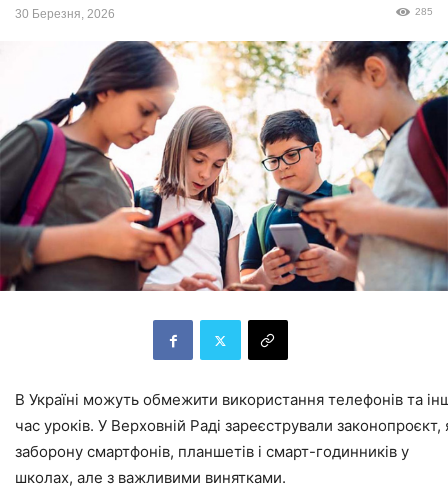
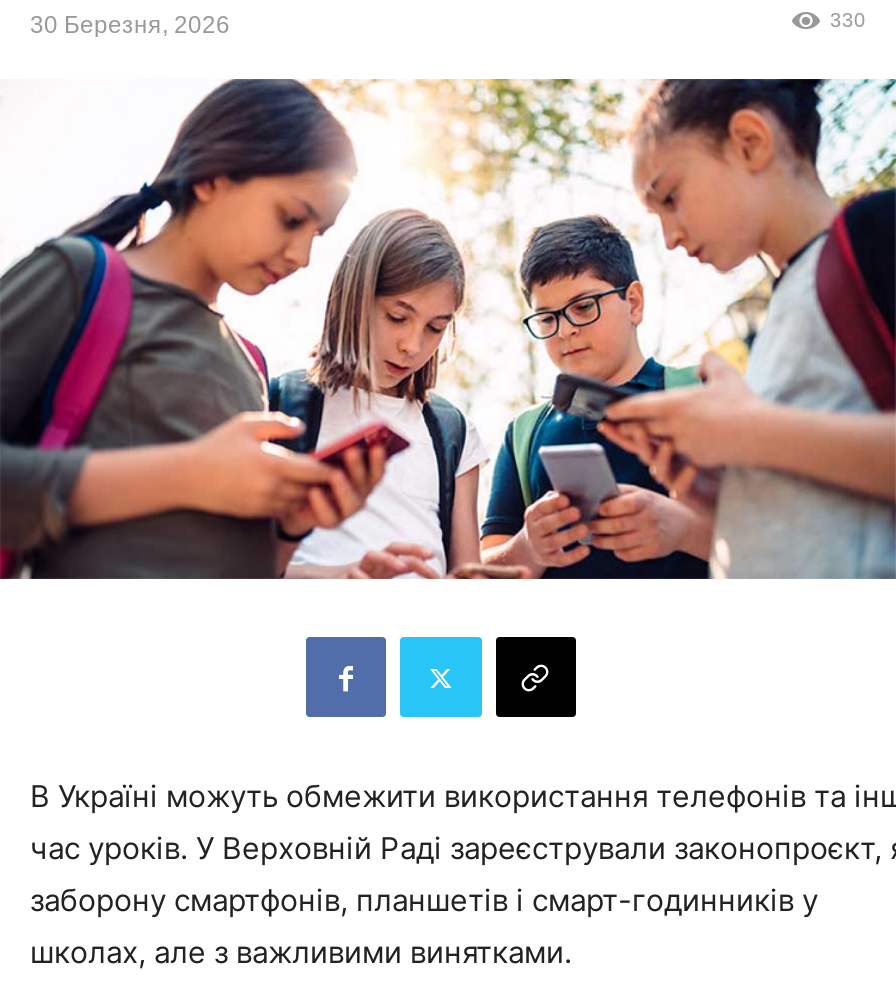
- 285
+ 330
